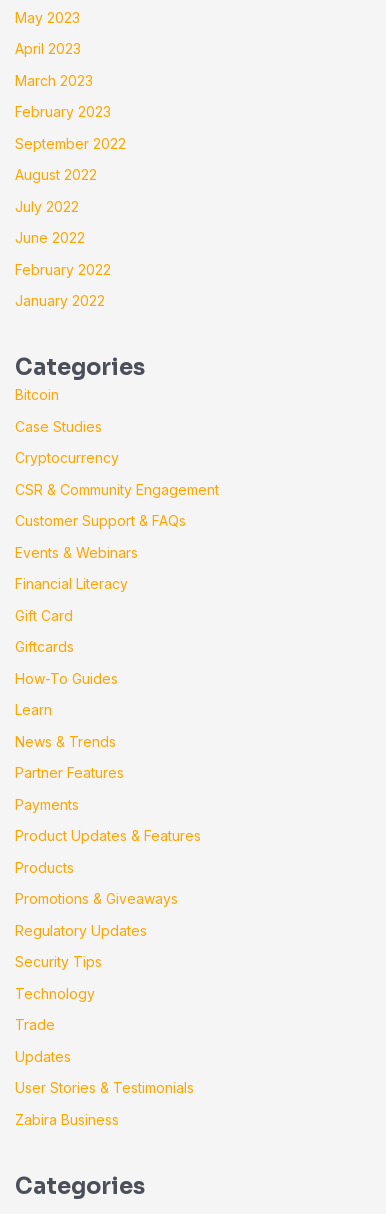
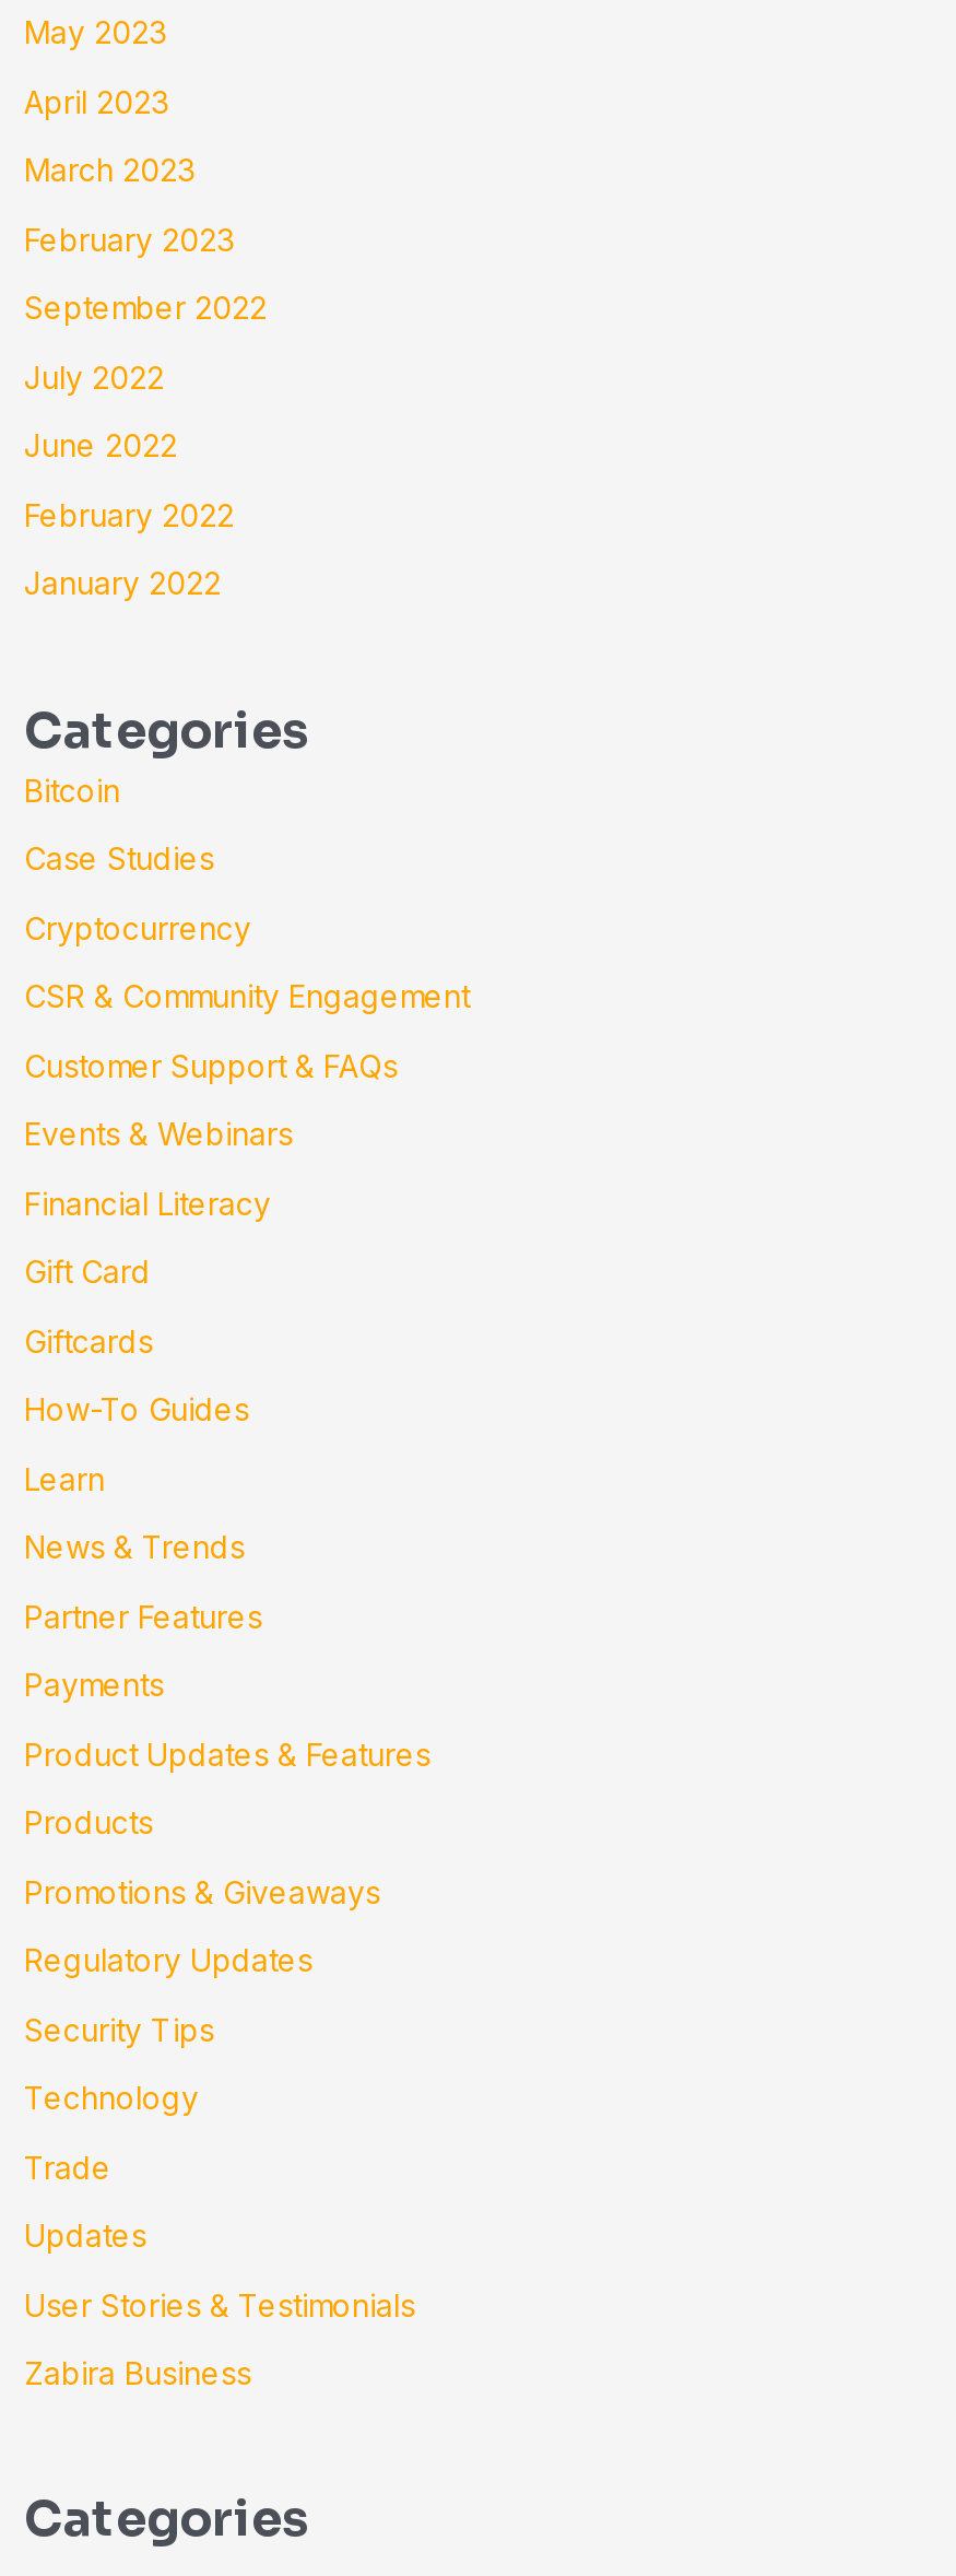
- August 2022
